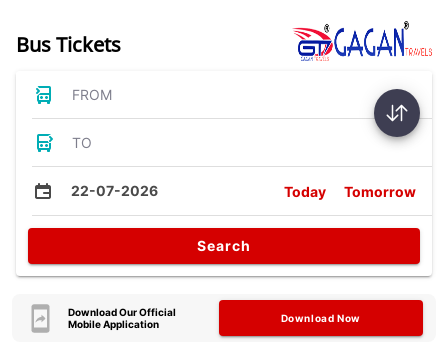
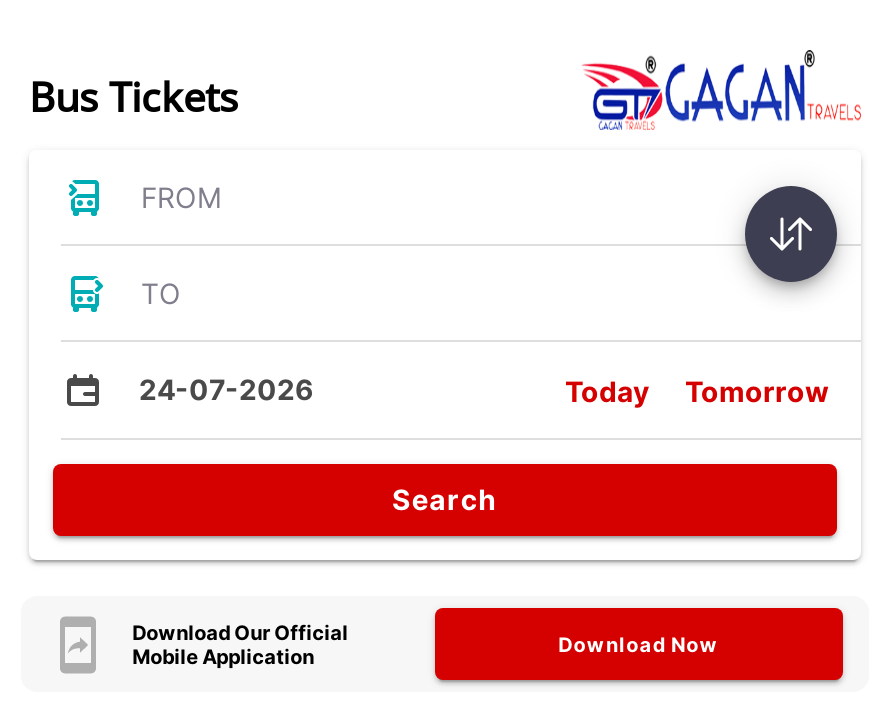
- 22-07-2026
+ 24-07-2026
